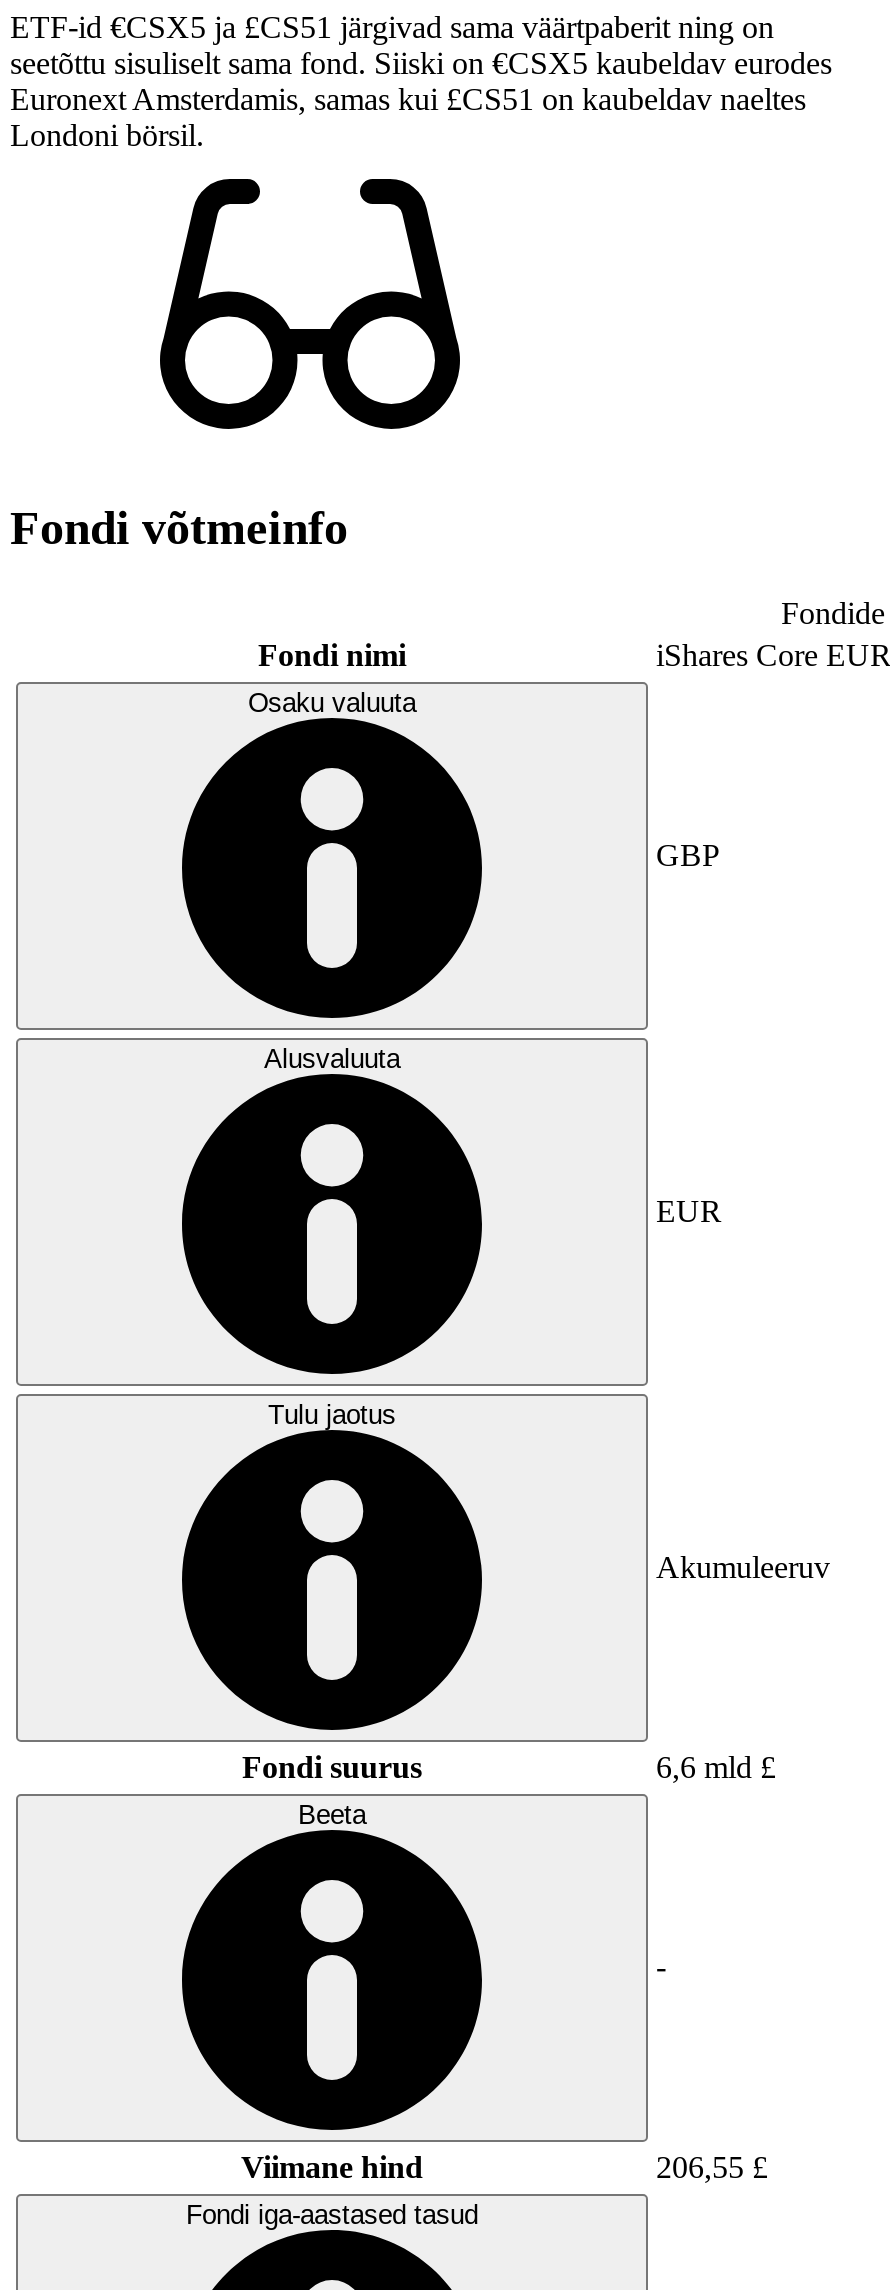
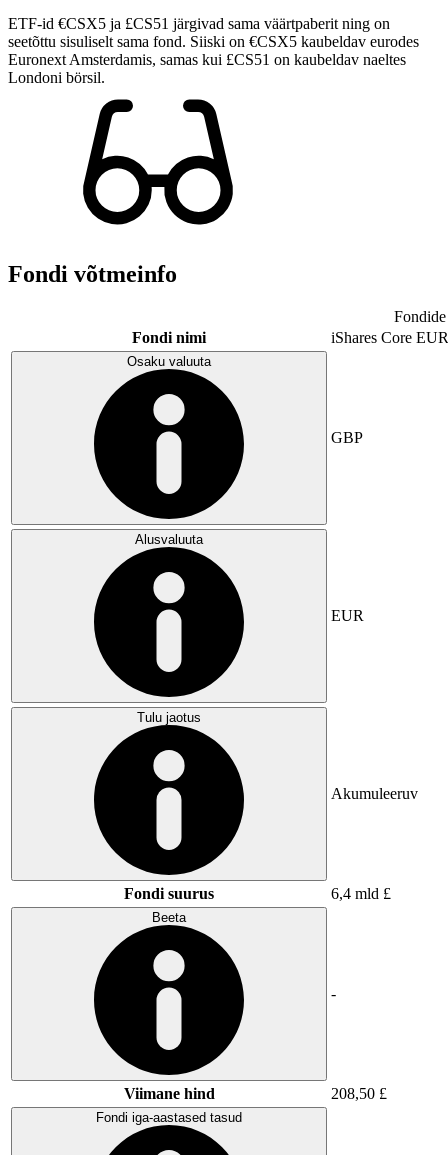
- 6,6 mld £
+ 6,4 mld £

- 206,55 £
+ 208,50 £
